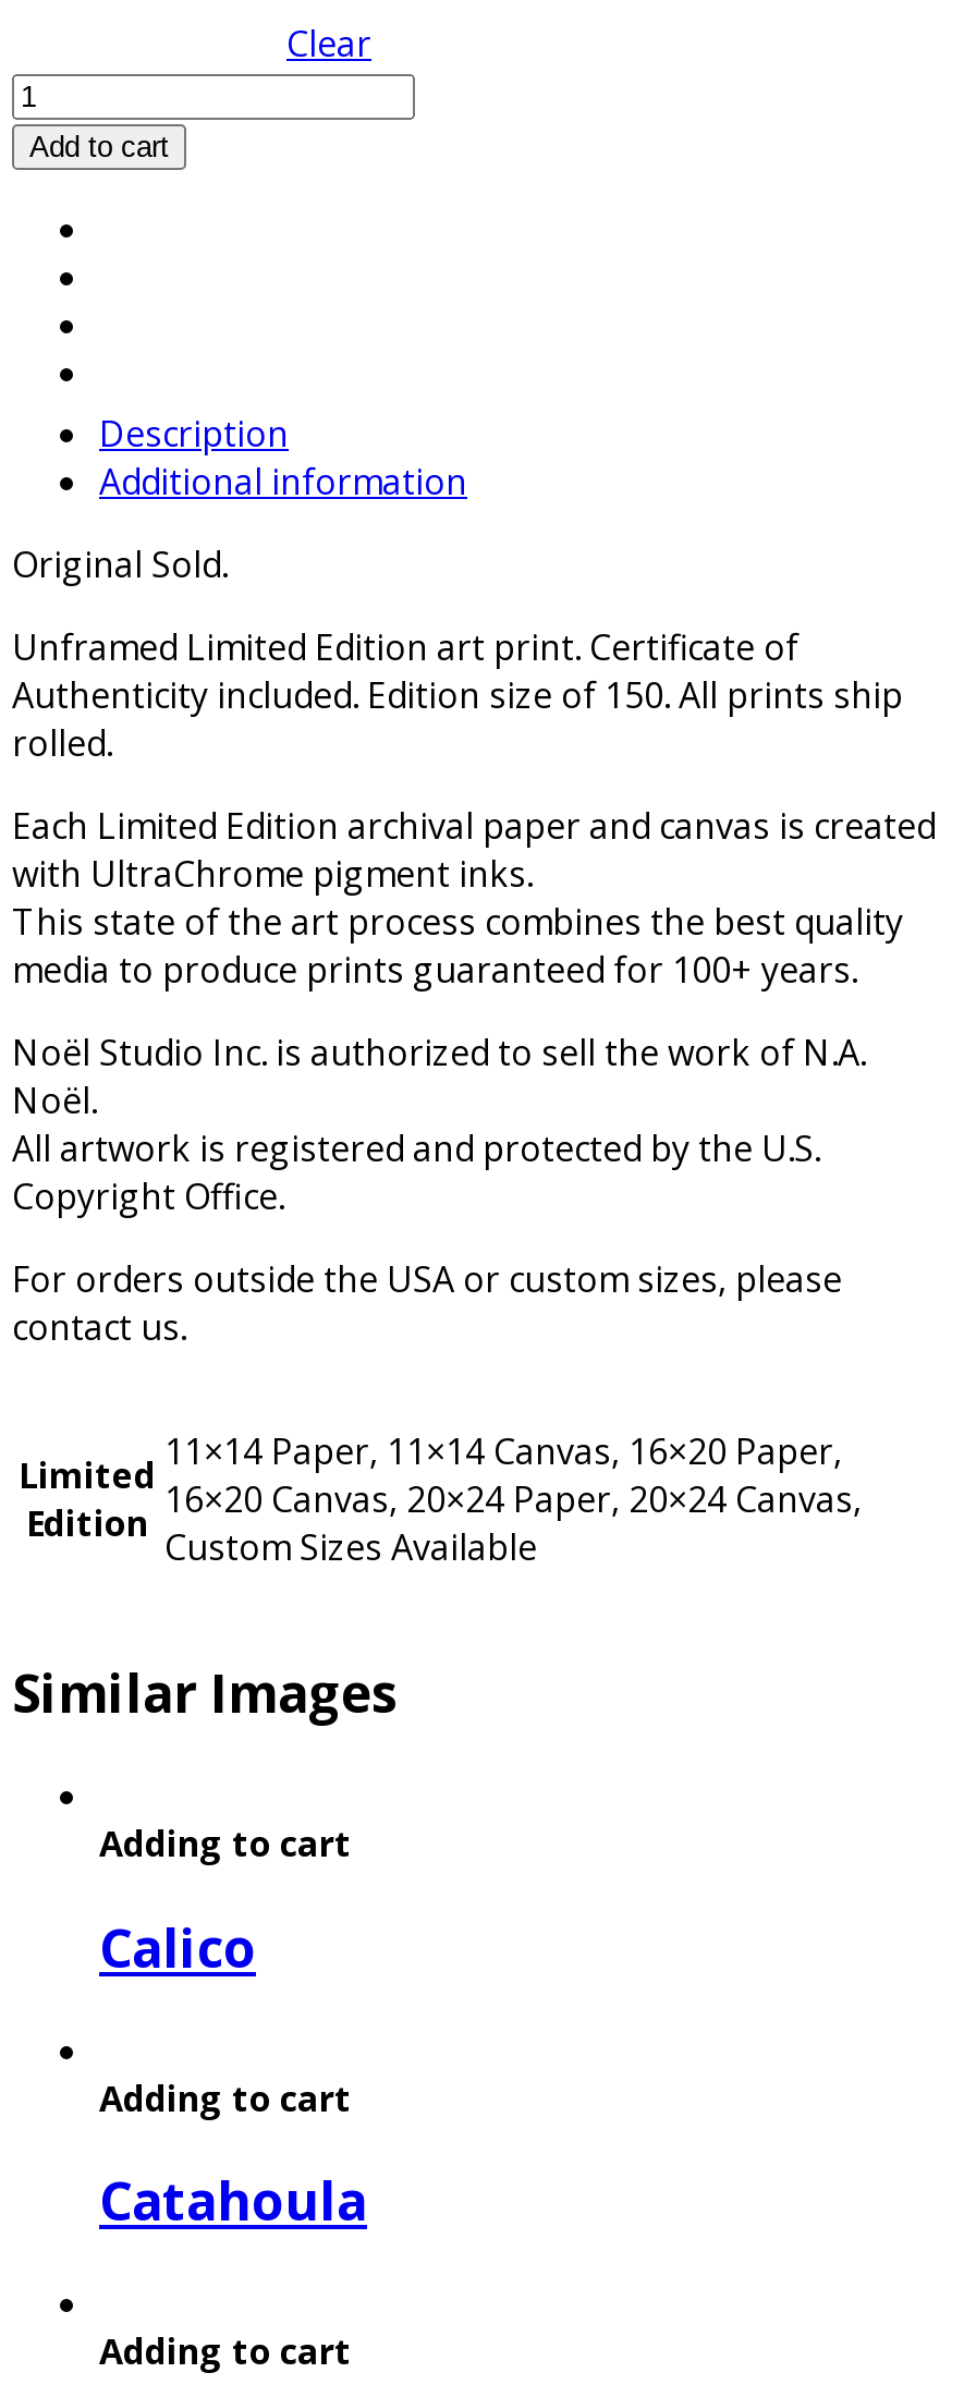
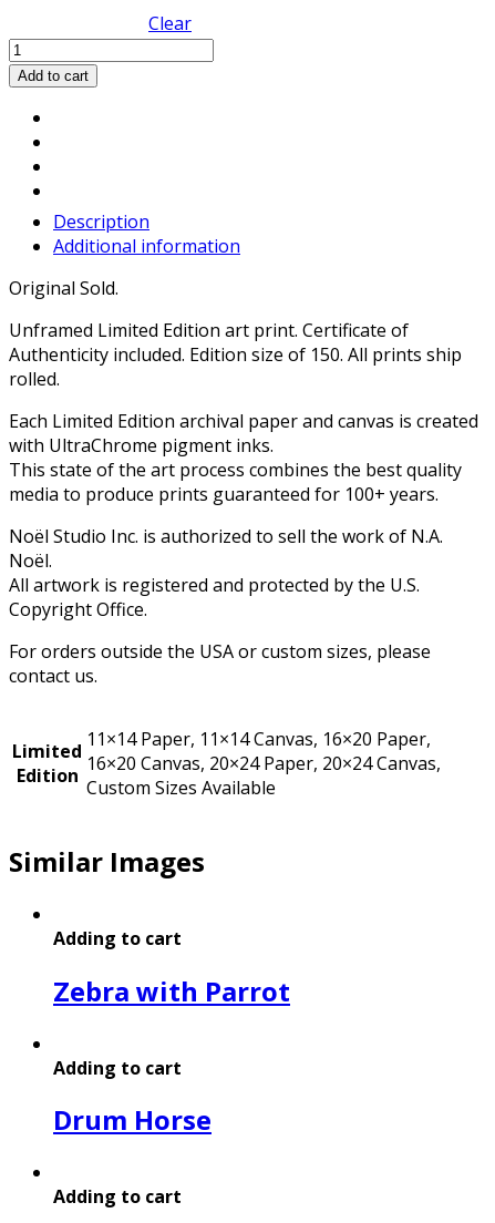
- Calico
+ Zebra with Parrot

- Catahoula
+ Drum Horse
